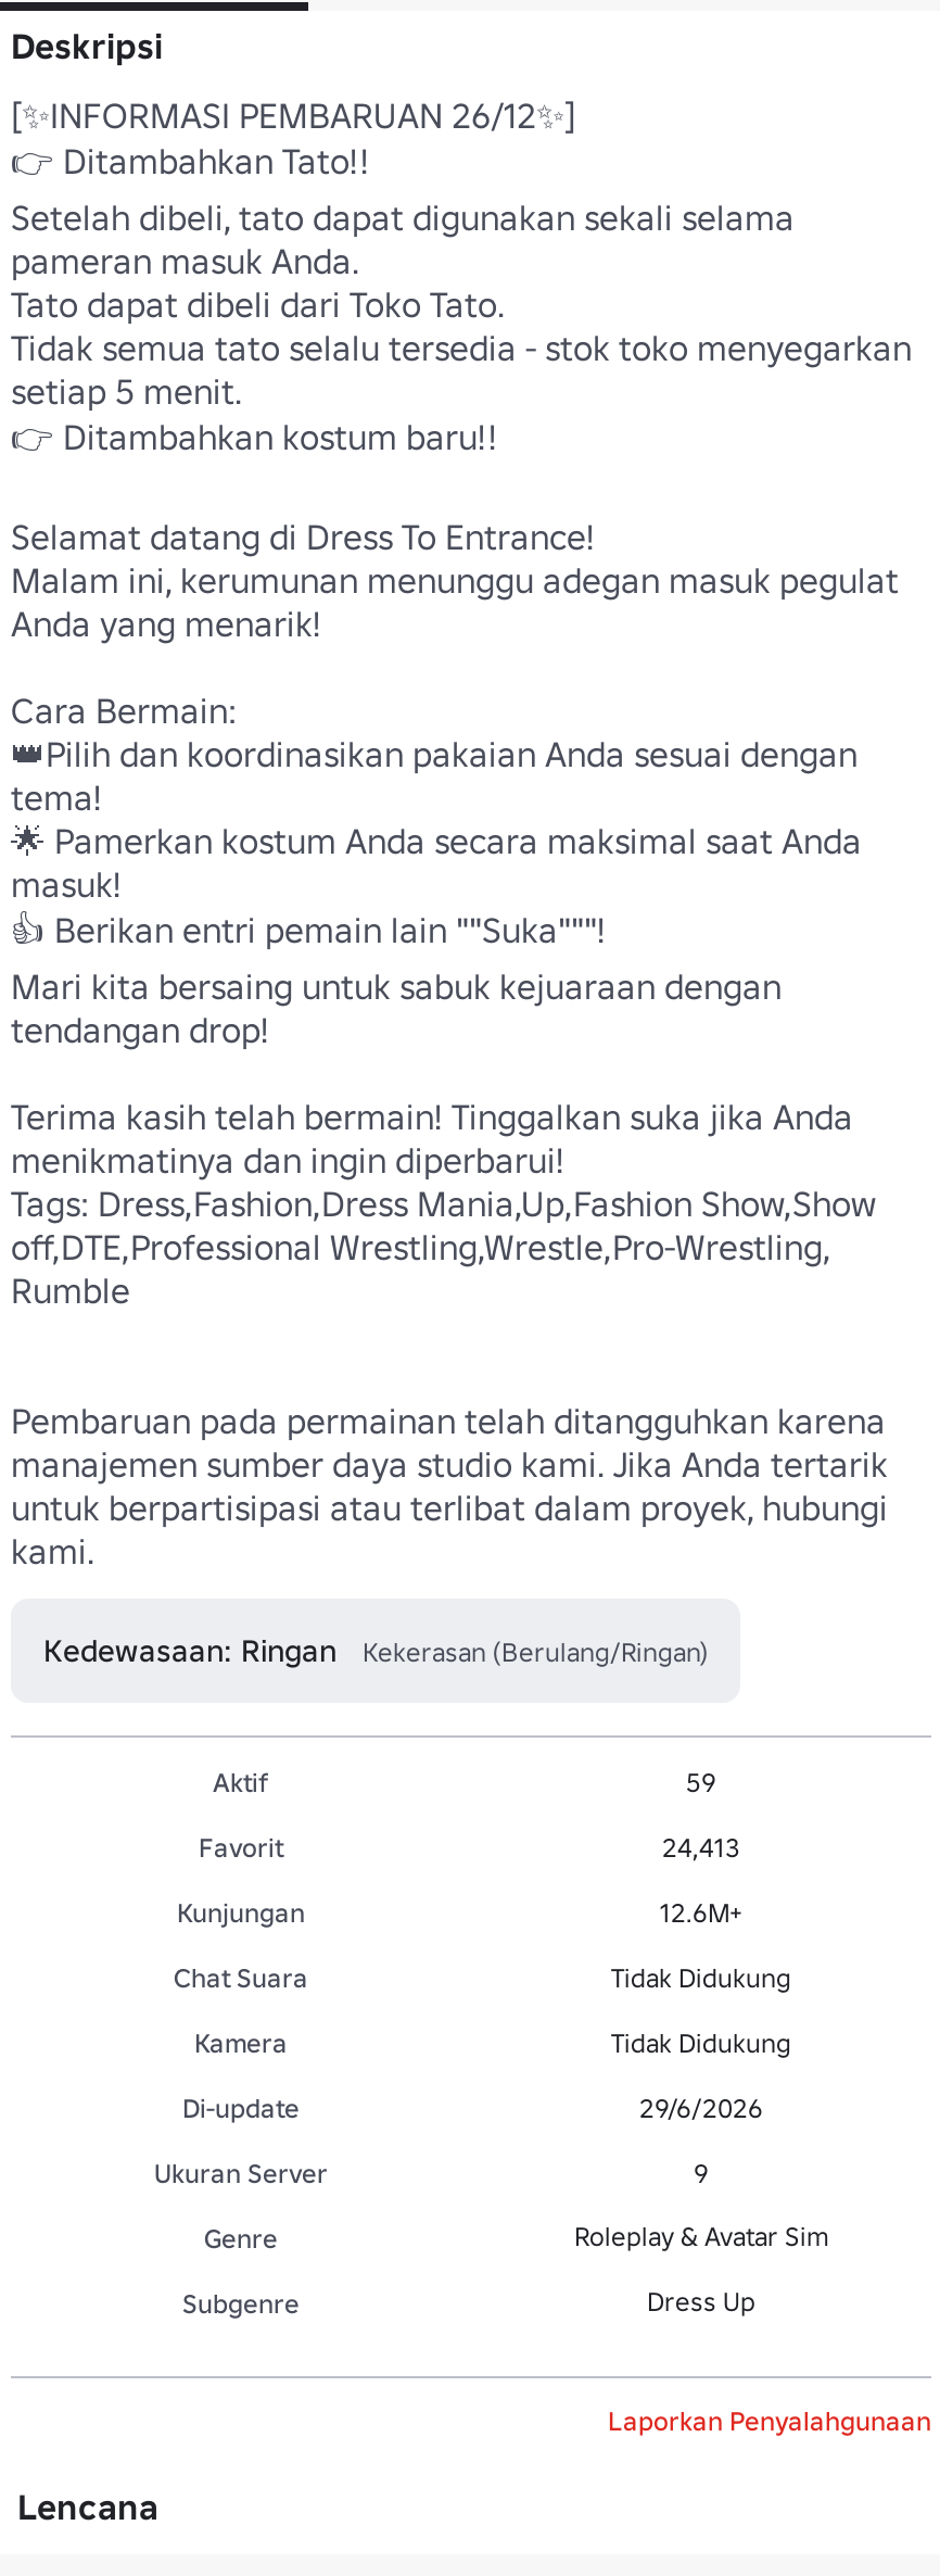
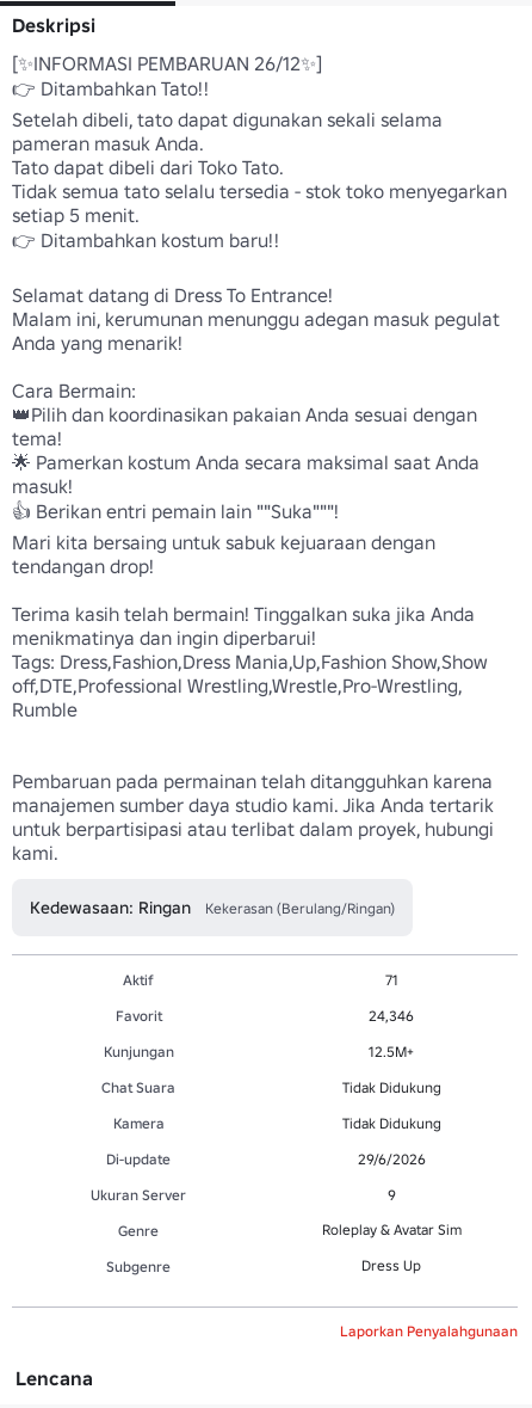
- 59
+ 71

- 24,413
+ 24,346

- 12.6M+
+ 12.5M+
